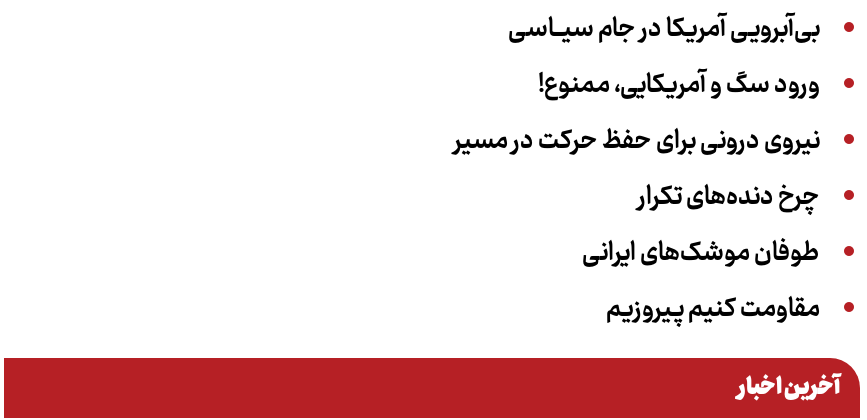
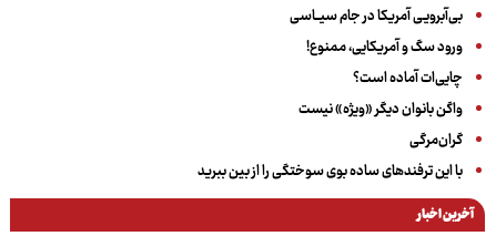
- نیروی درونی برای حفظ حرکت در مسیر
- چرخ دنده‌های تکرار
- طوفان موشک‌های ایرانی
- مقاومت کنیم پـیروزیم
+ چایی‌ات آماده است؟
+ واگن بانوان دیگر «ویژه» نیست
+ گران‌مرگی
+ با این ترفندهای ساده بوی سوختگی را از بین ببرید
